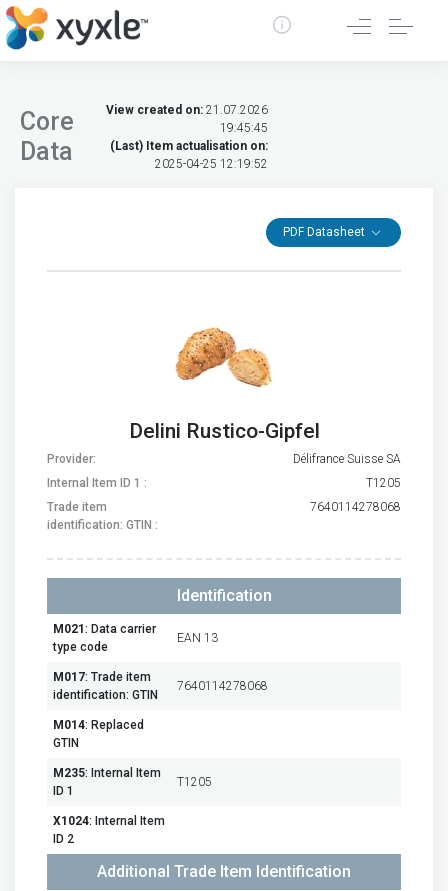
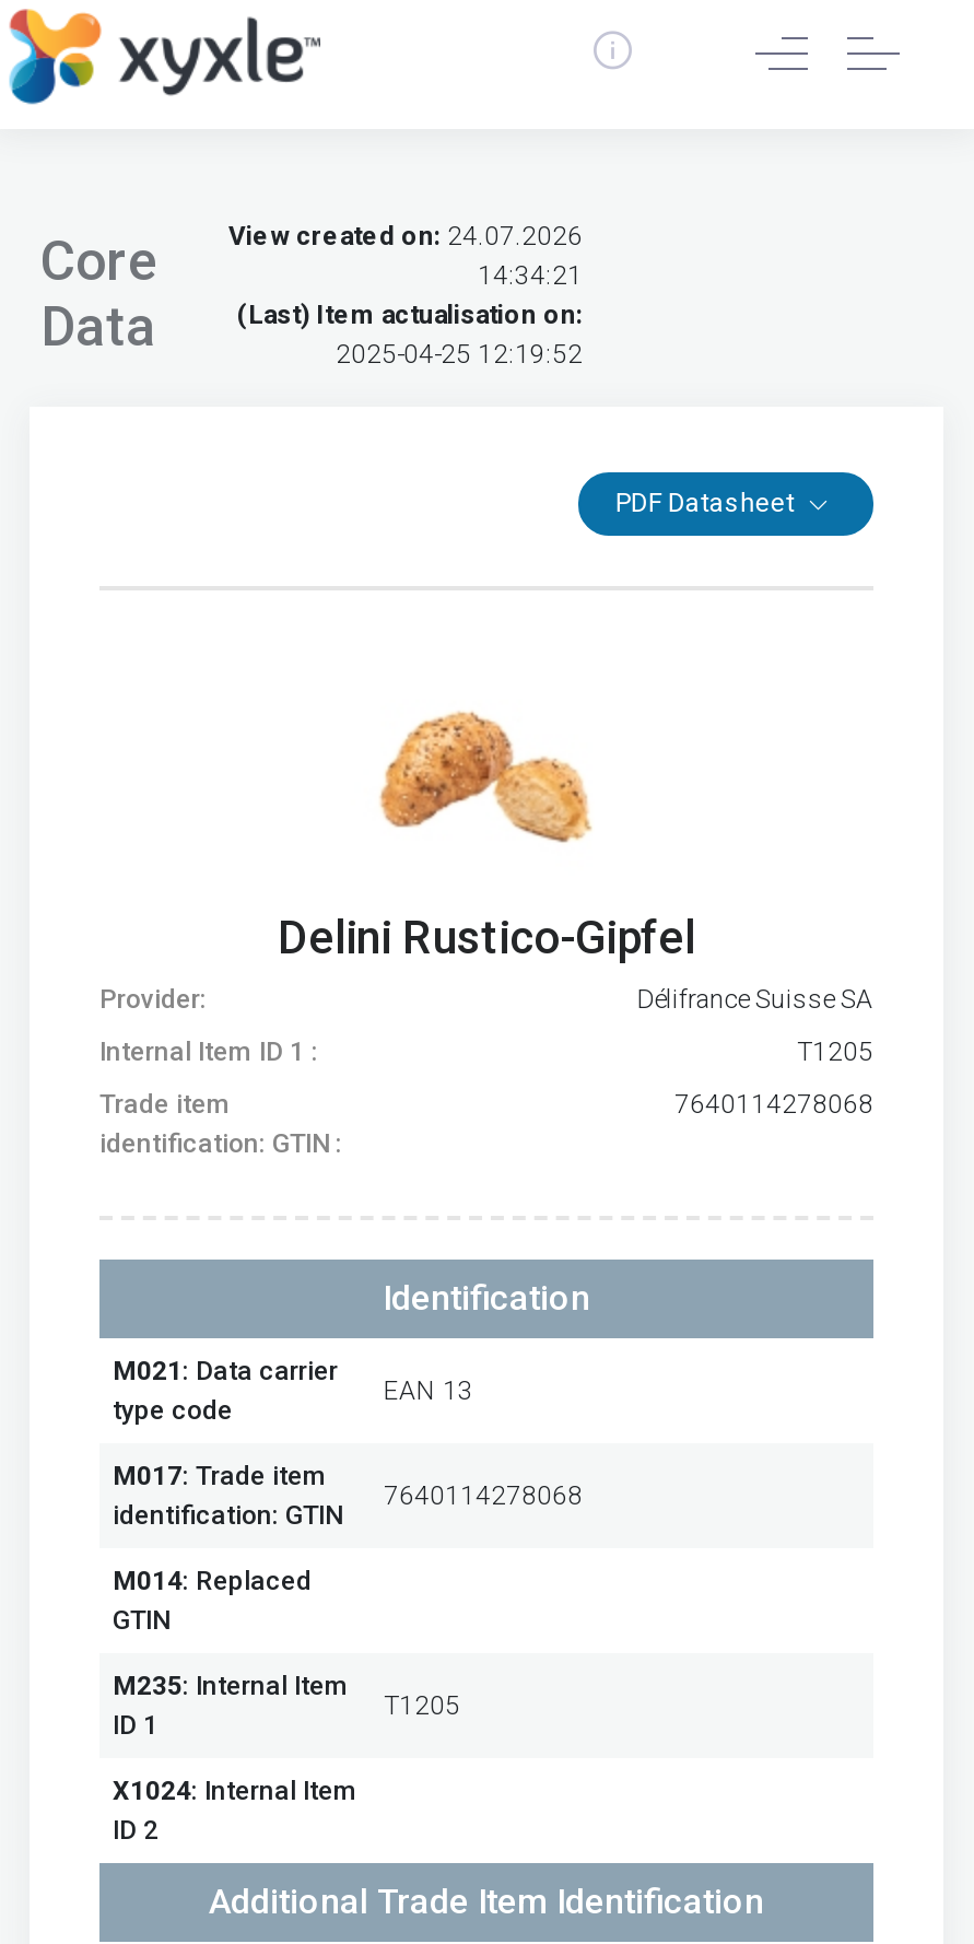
- View created on: 21.07.2026
+ View created on: 24.07.2026

- 19:45:45
+ 14:34:21
